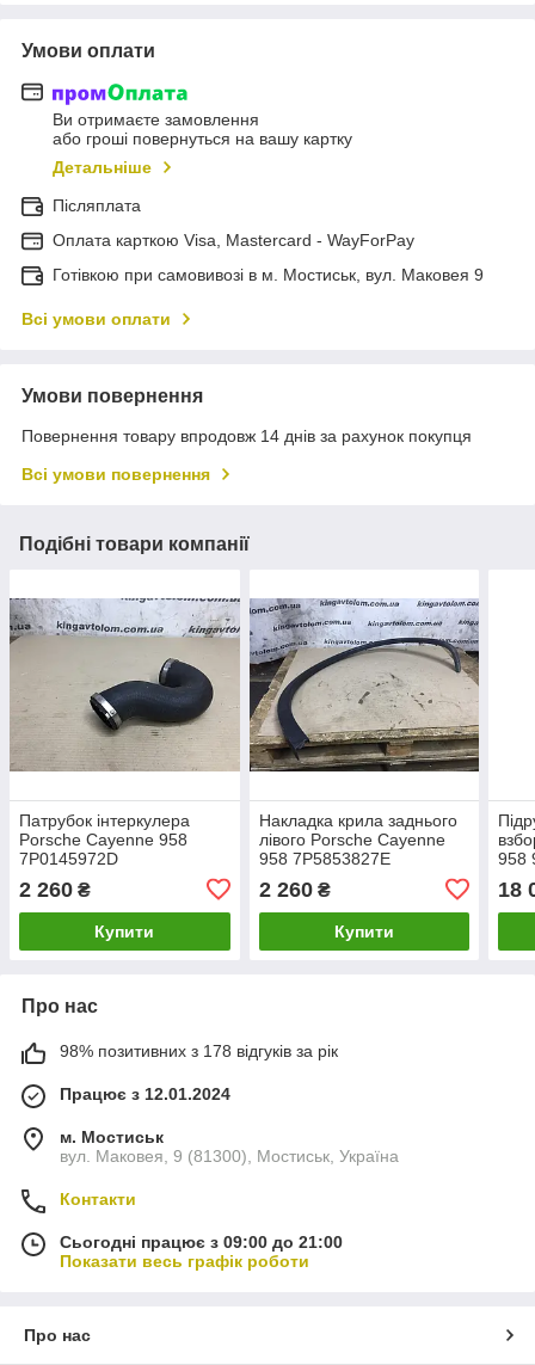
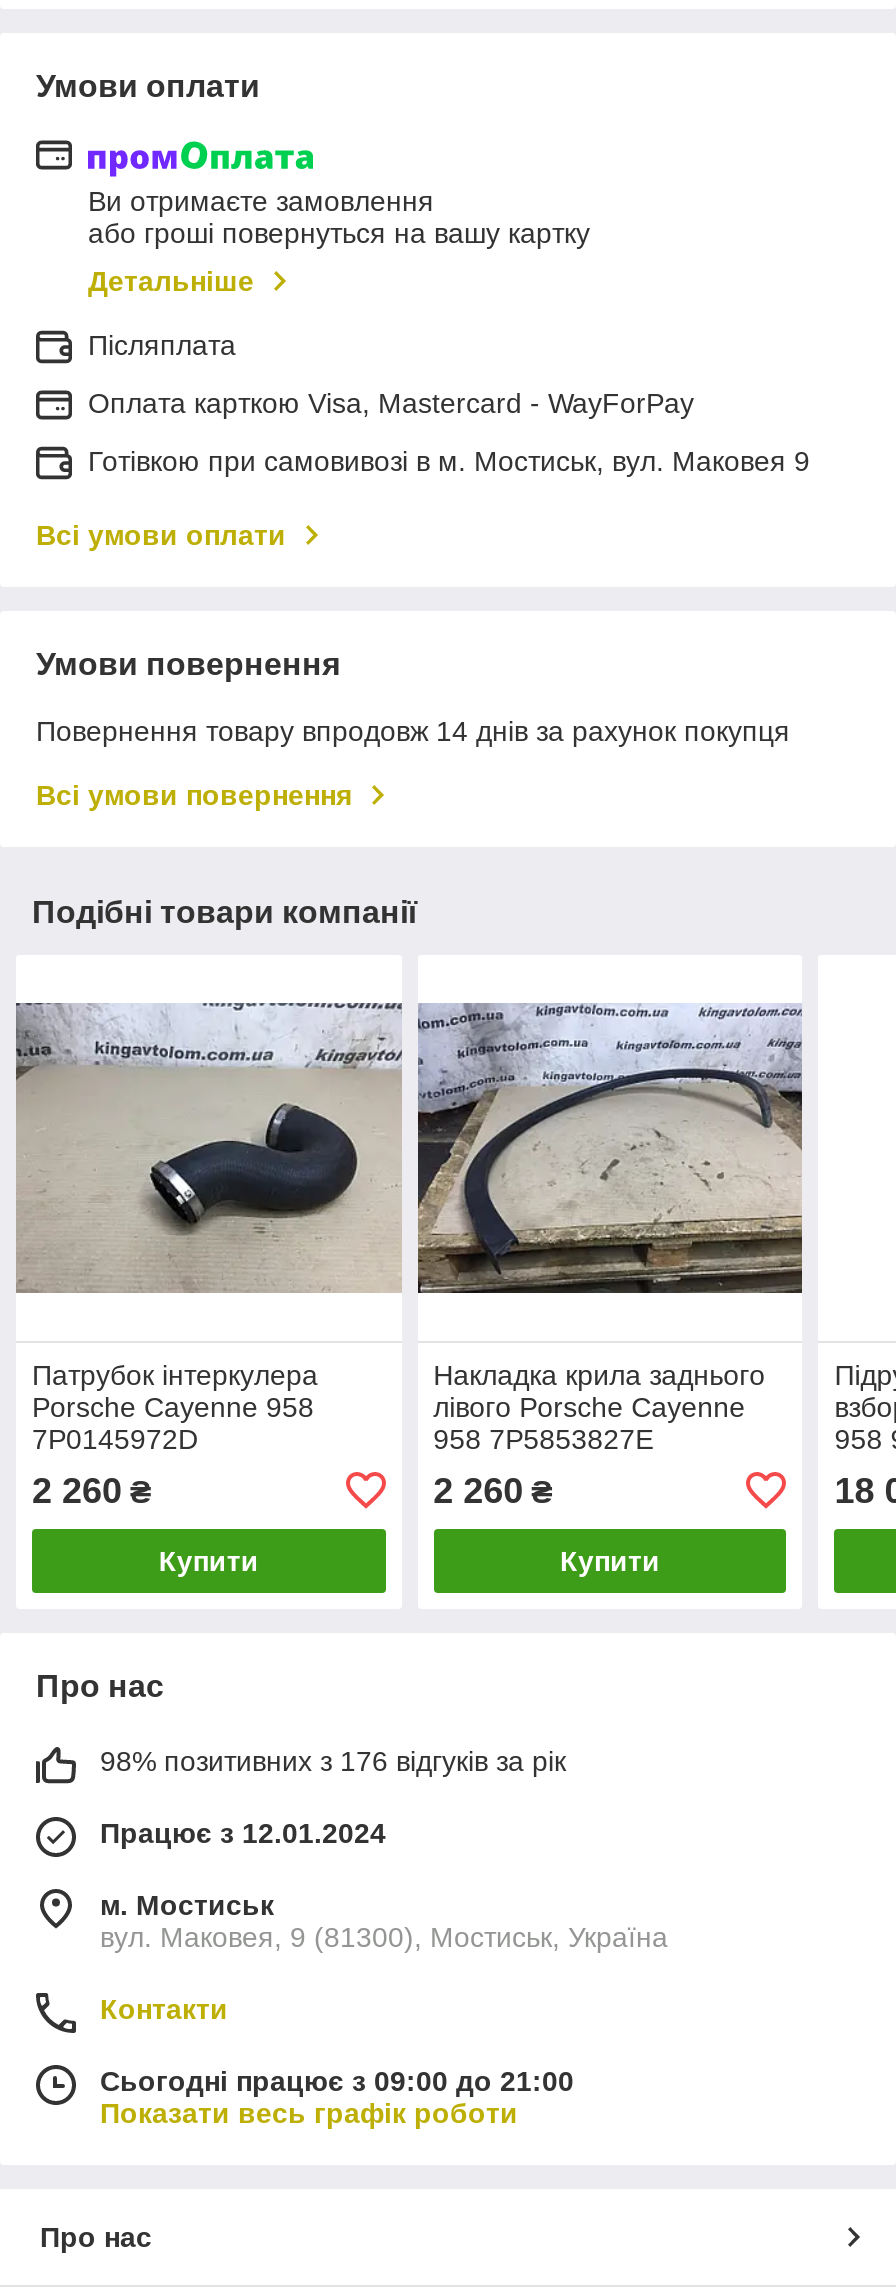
- 98% позитивних з 178 відгуків за рік
+ 98% позитивних з 176 відгуків за рік
